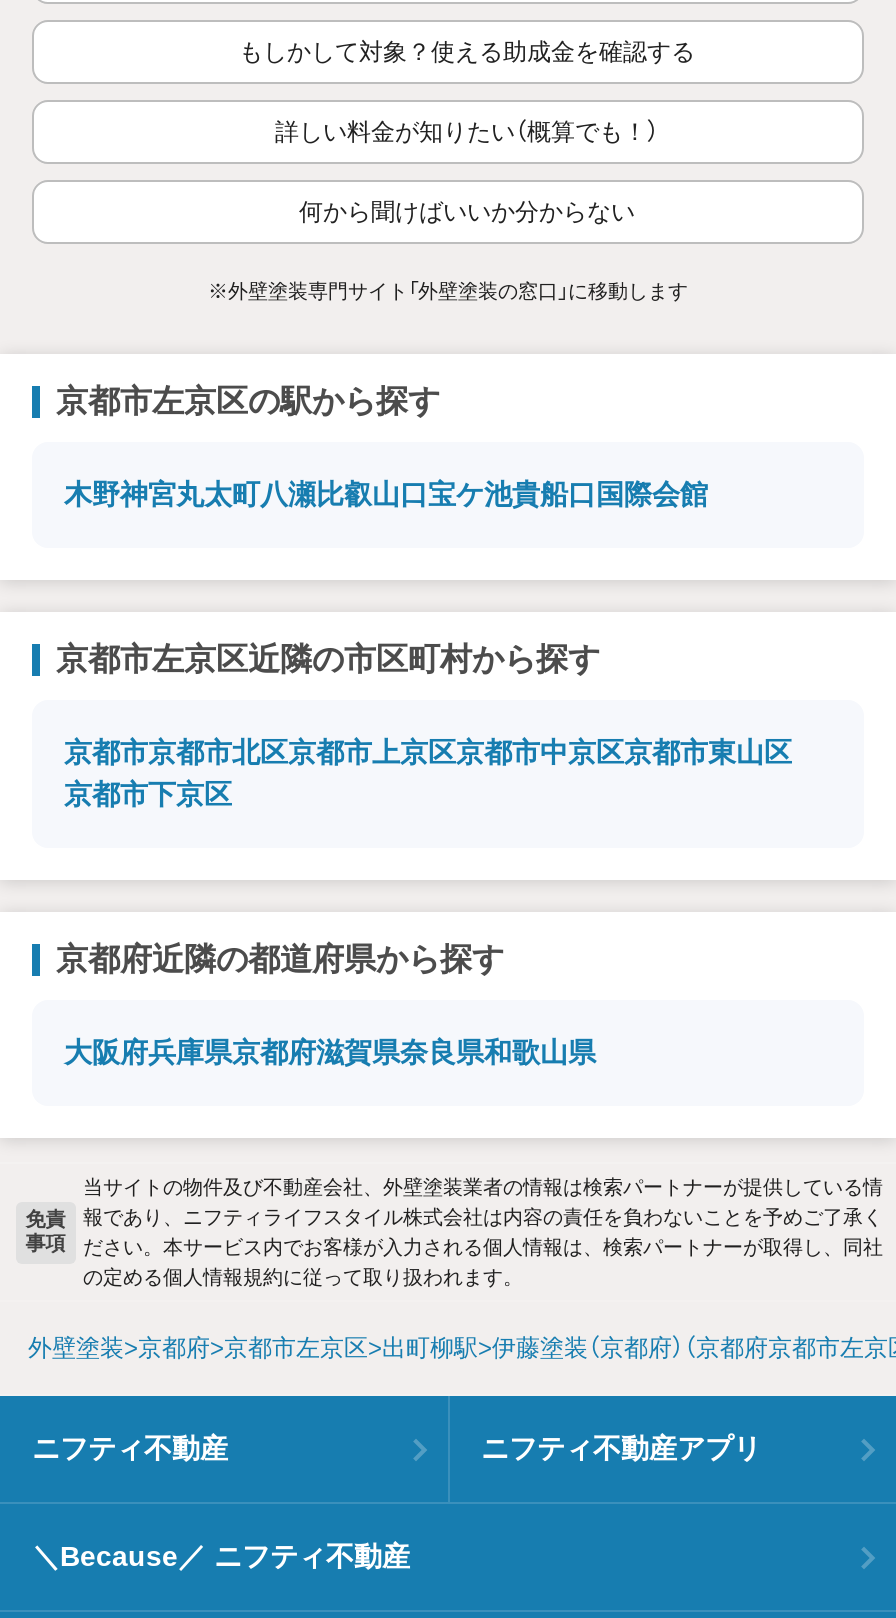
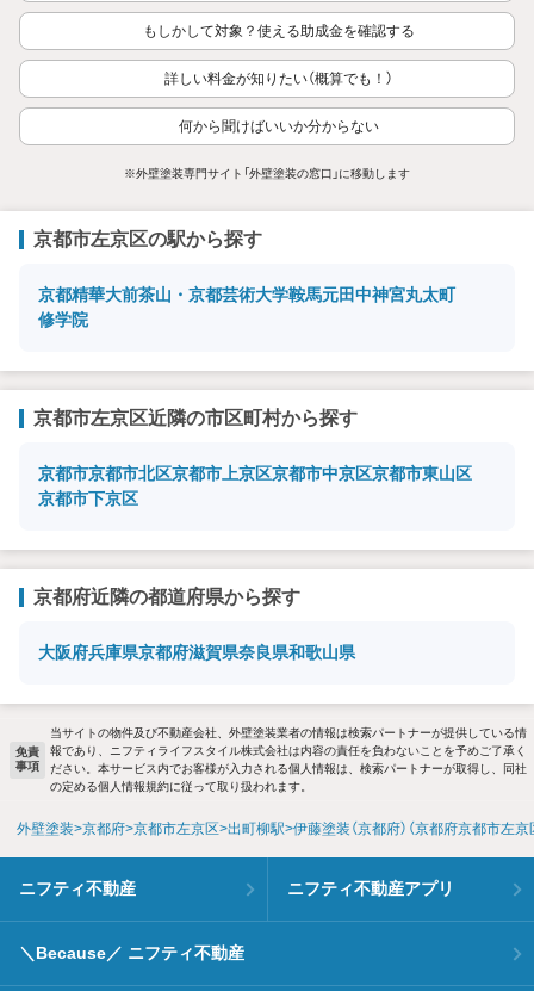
- 木野神宮丸太町八瀬比叡山口宝ケ池貴船口国際会館
+ 京都精華大前茶山・京都芸術大学鞍馬元田中神宮丸太町
+ 修学院
